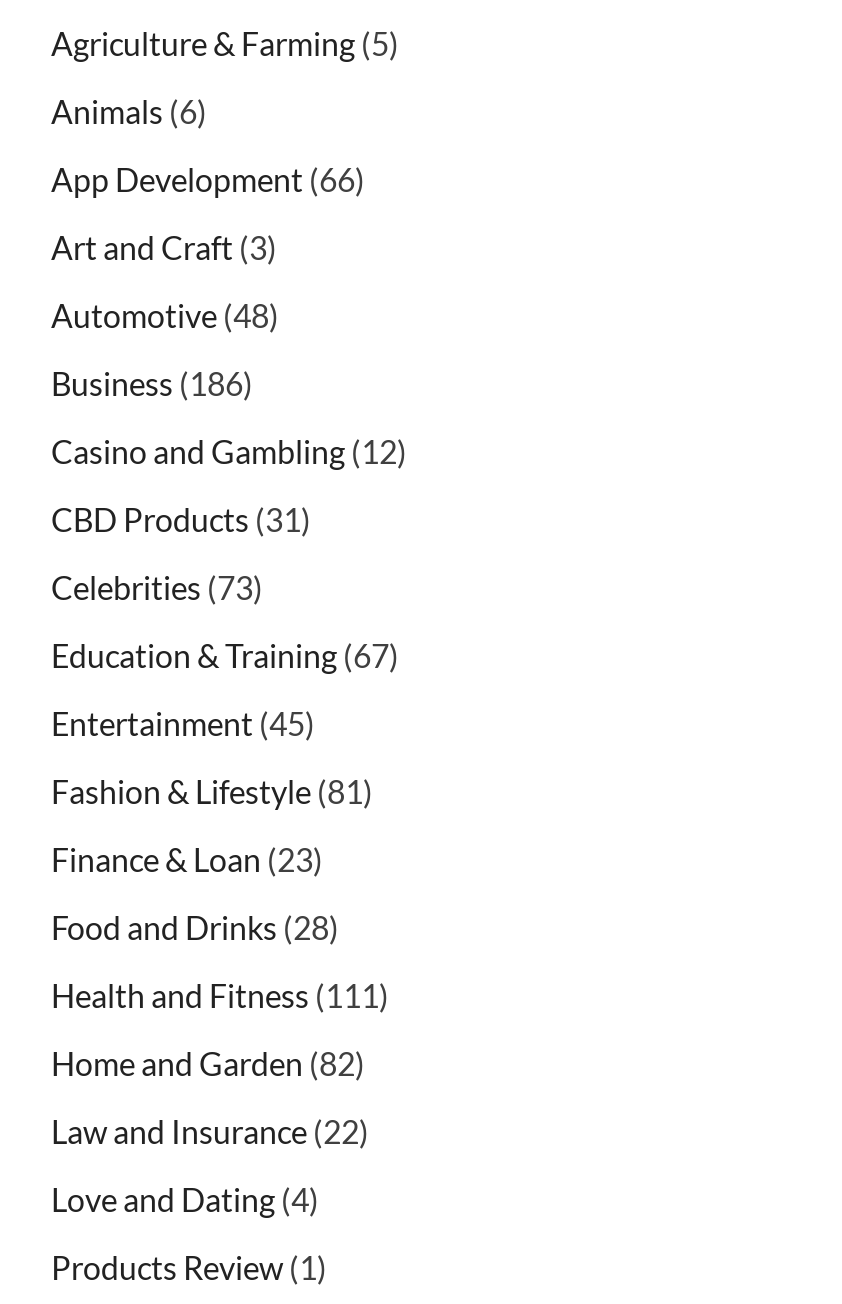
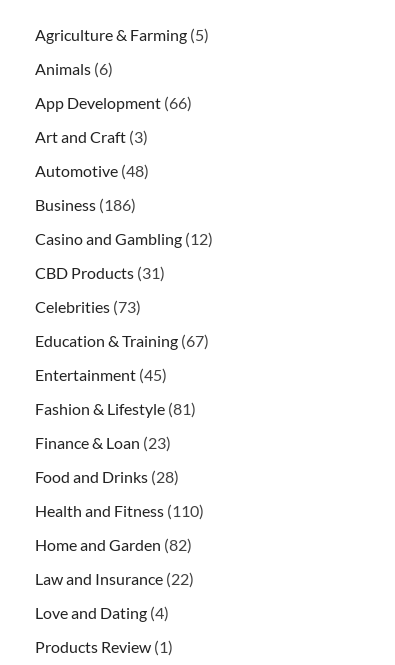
- Health and Fitness (111)
+ Health and Fitness (110)
